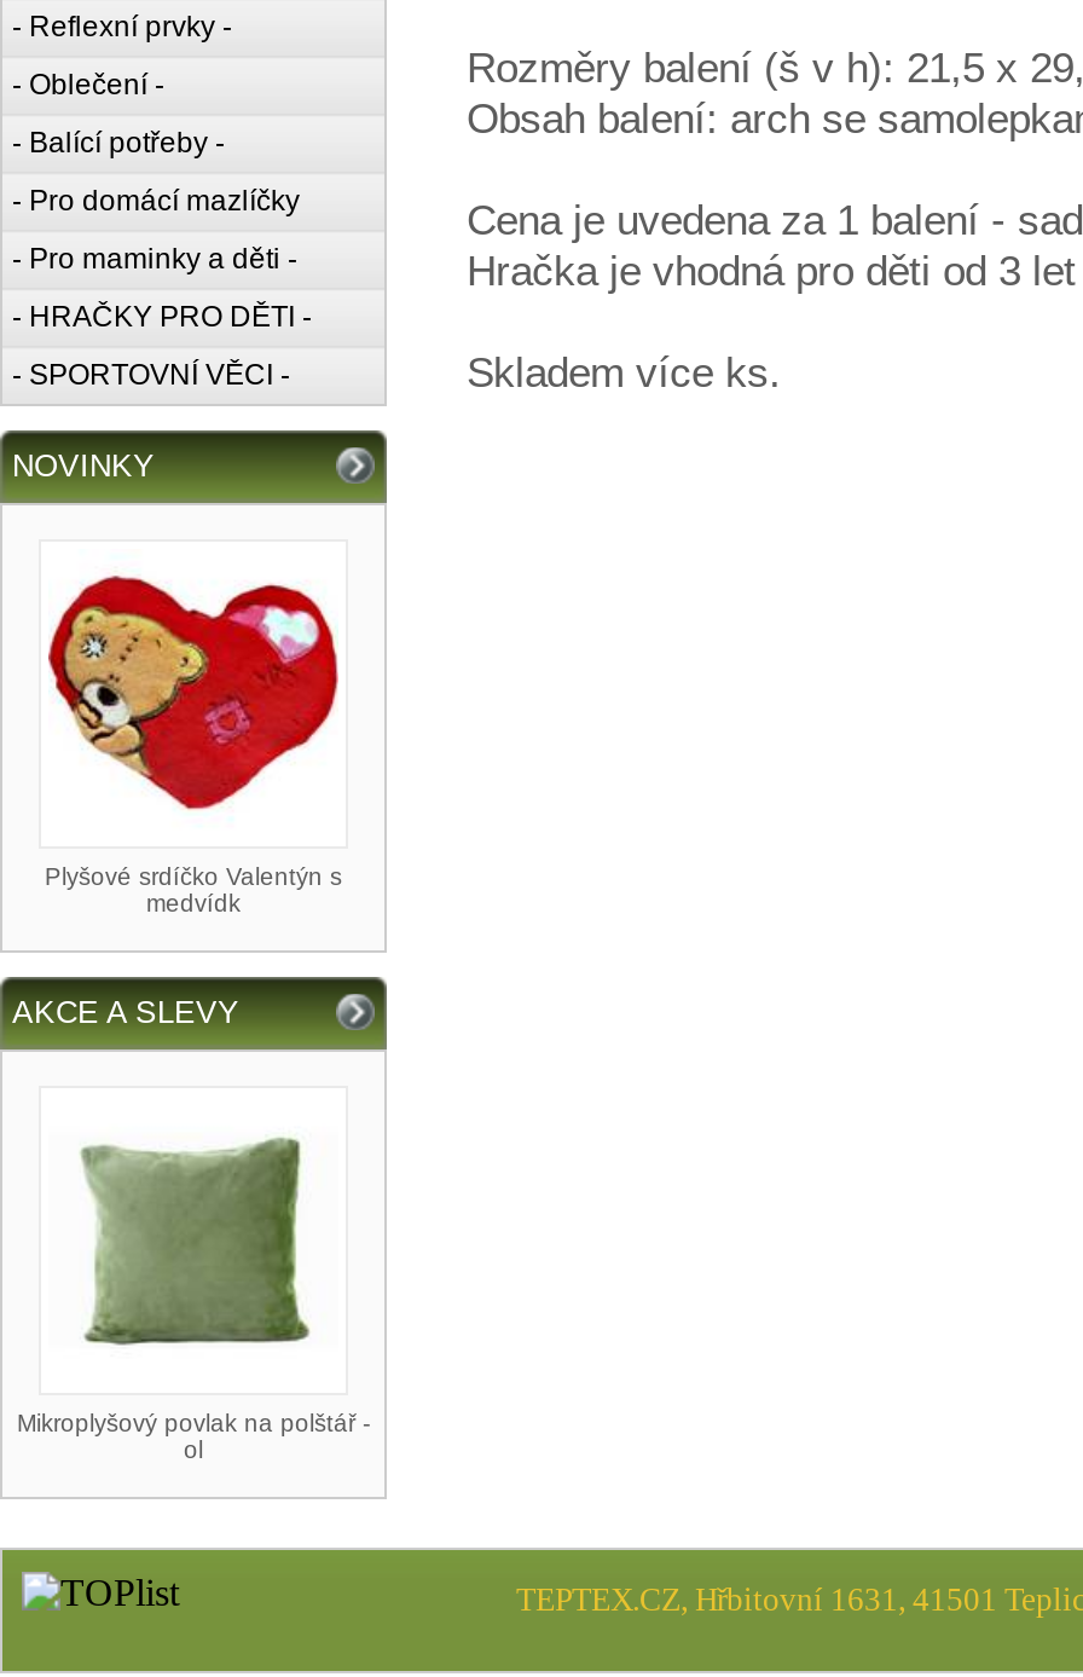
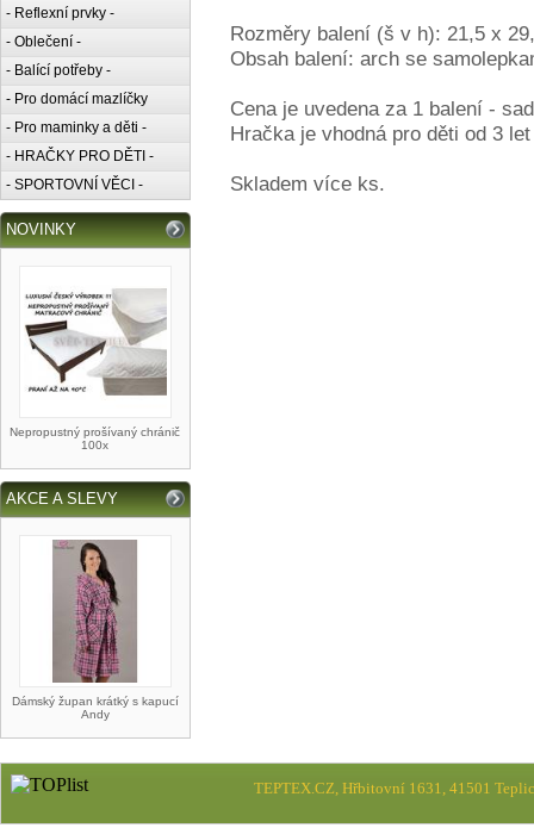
- [image]
- Plyšové srdíčko Valentýn s
- medvídk
+ [image]
+ Nepropustný prošívaný chránič
+ 100x

- [image]
- Mikroplyšový povlak na polštář -
- ol
+ [image]
+ Dámský župan krátký s kapucí
+ Andy
